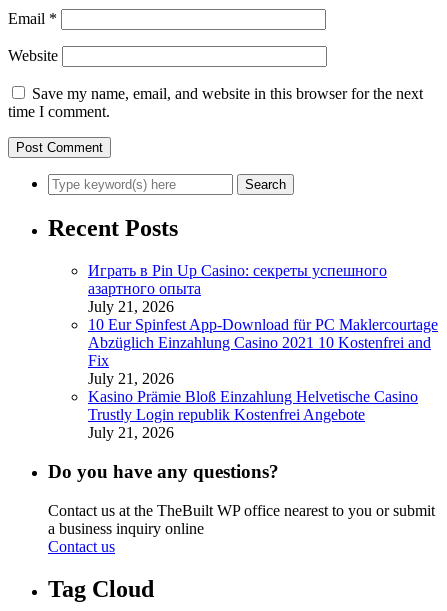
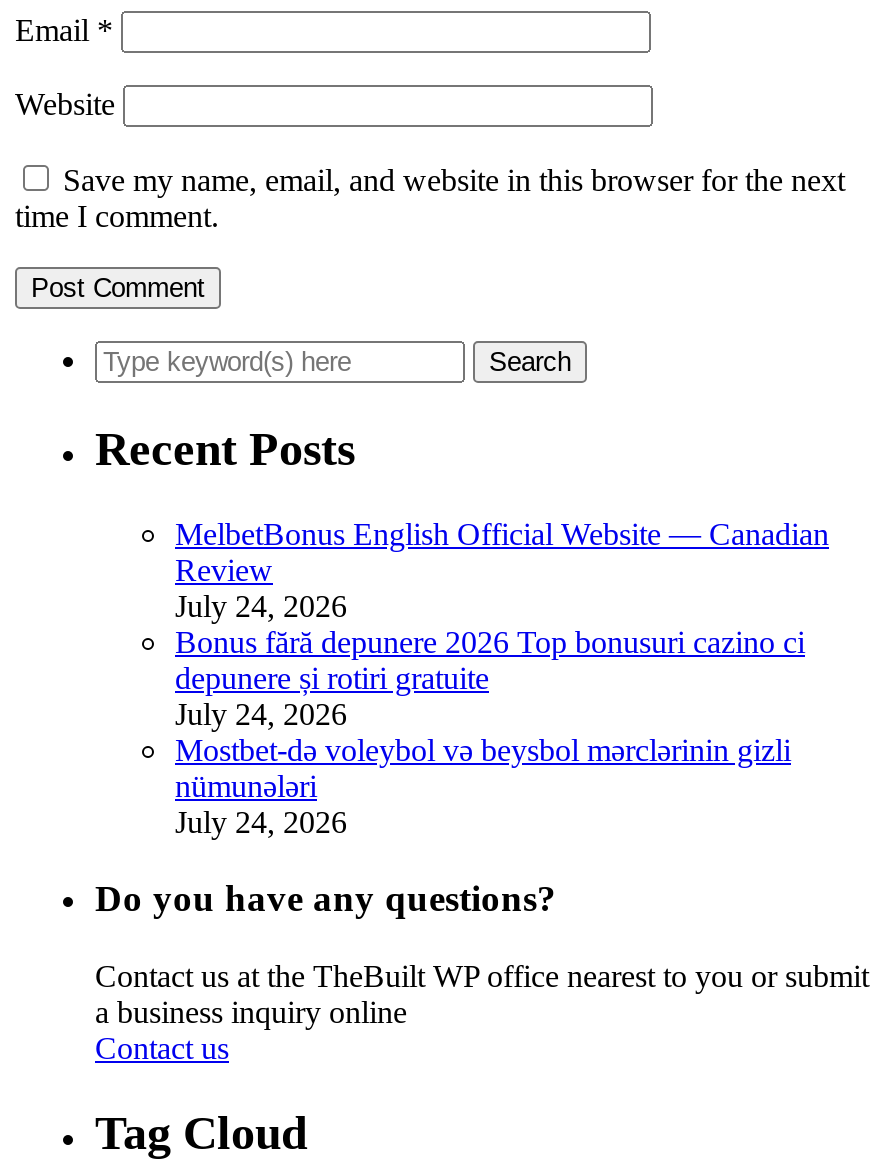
- Играть в Pin Up Casino: секреты успешного
- азартного опыта
- July 21, 2026
- 10 Eur Spinfest App-Download für PC Maklercourtage
- Abzüglich Einzahlung Casino 2021 10 Kostenfrei and
- Fix
- July 21, 2026
- Kasino Prämie Bloß Einzahlung Helvetische Casino
- Trustly Login republik Kostenfrei Angebote
- July 21, 2026
+ MelbetBonus English Official Website — Canadian
+ Review
+ July 24, 2026
+ Bonus fără depunere 2026 Top bonusuri cazino ci
+ depunere și rotiri gratuite
+ July 24, 2026
+ Mostbet-də voleybol və beysbol mərclərinin gizli
+ nümunələri
+ July 24, 2026
